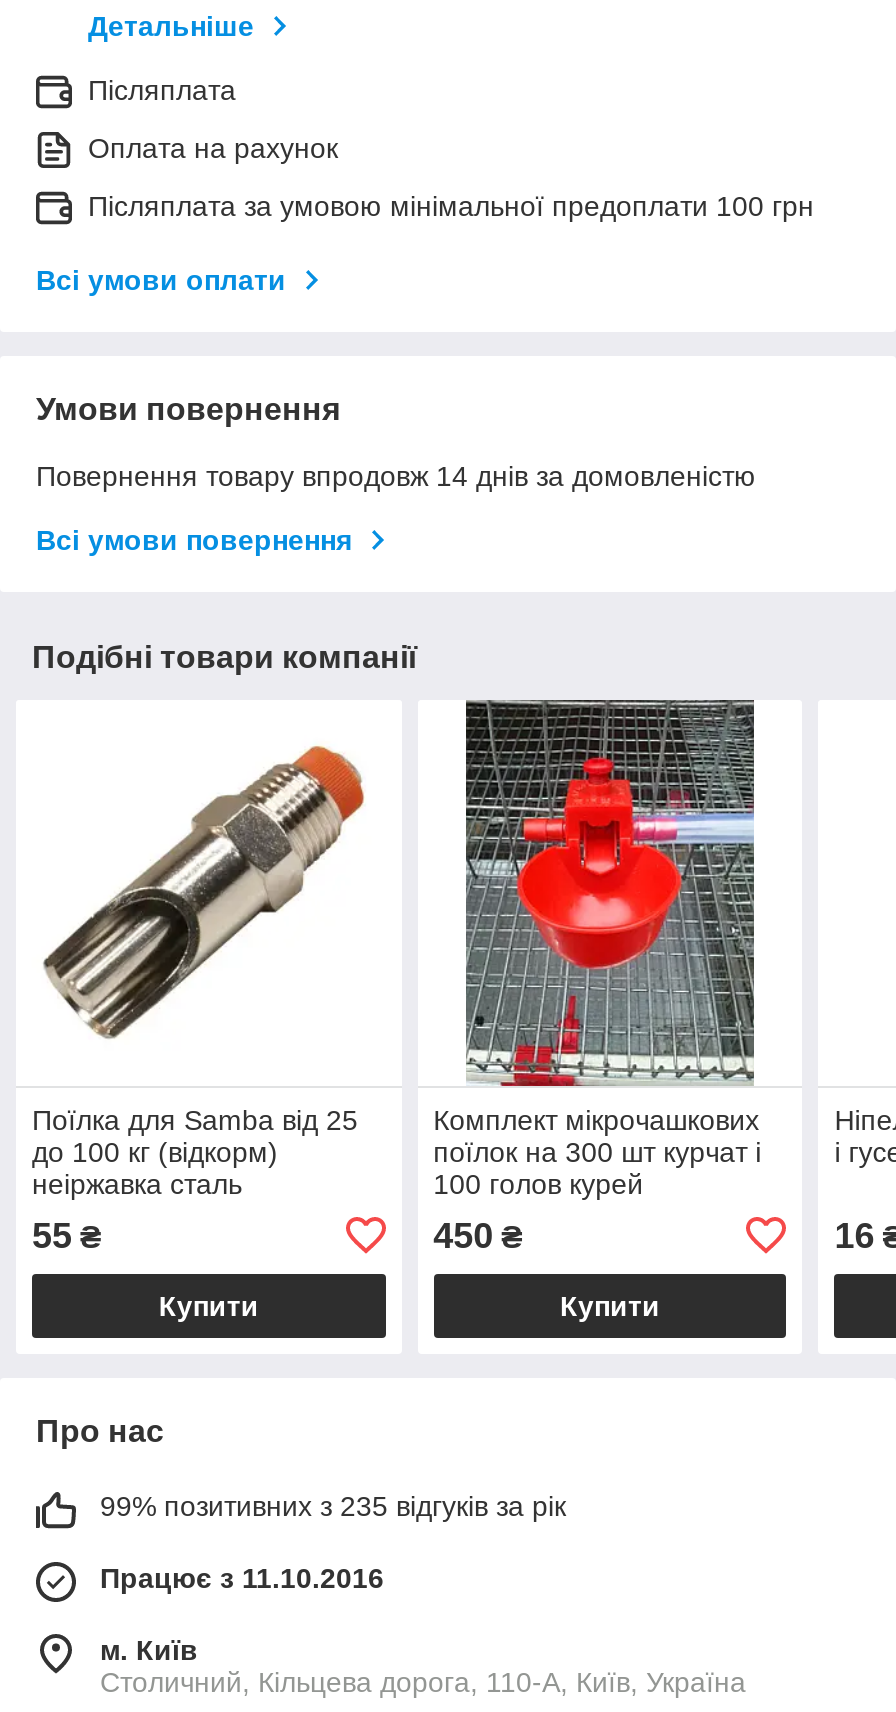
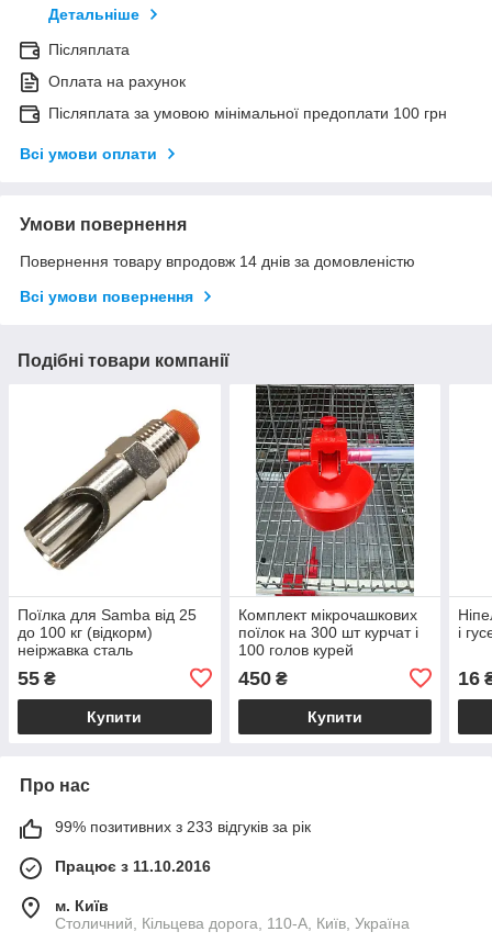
- 99% позитивних з 235 відгуків за рік
+ 99% позитивних з 233 відгуків за рік
